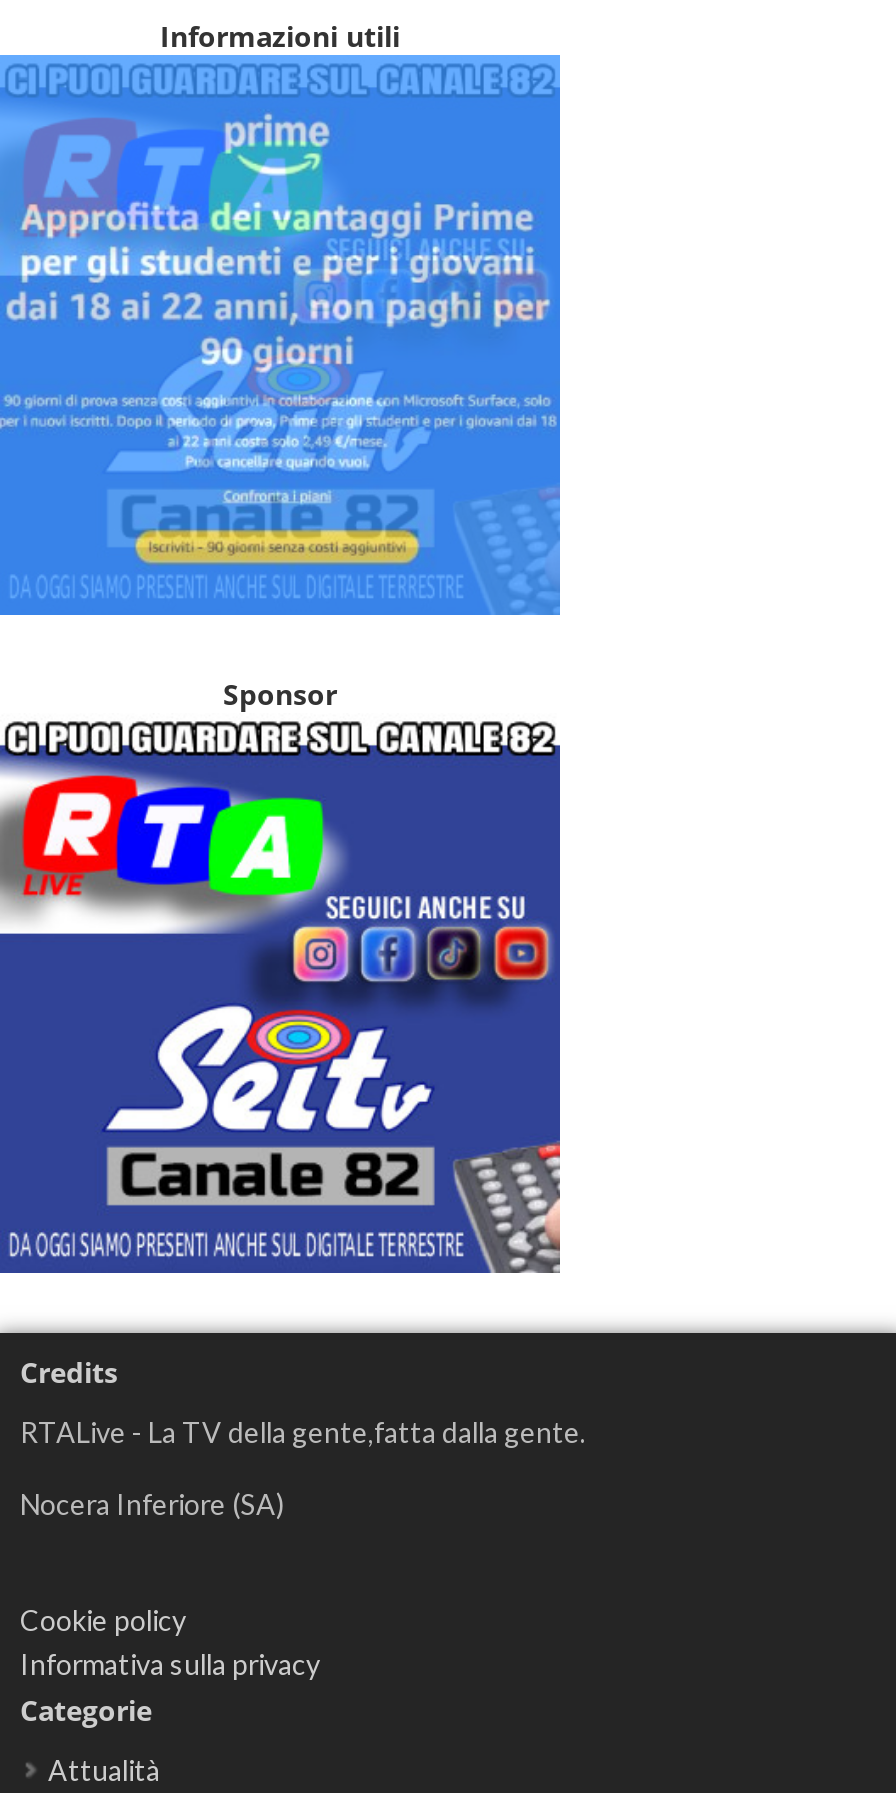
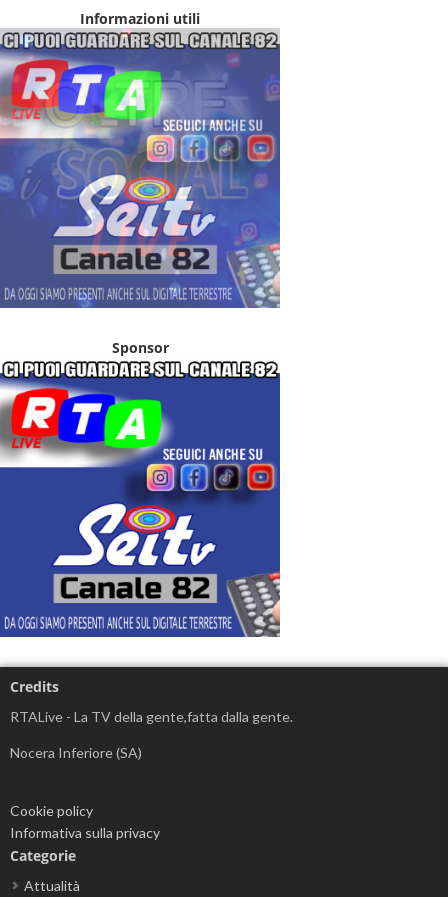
- [image]
+ [image]
